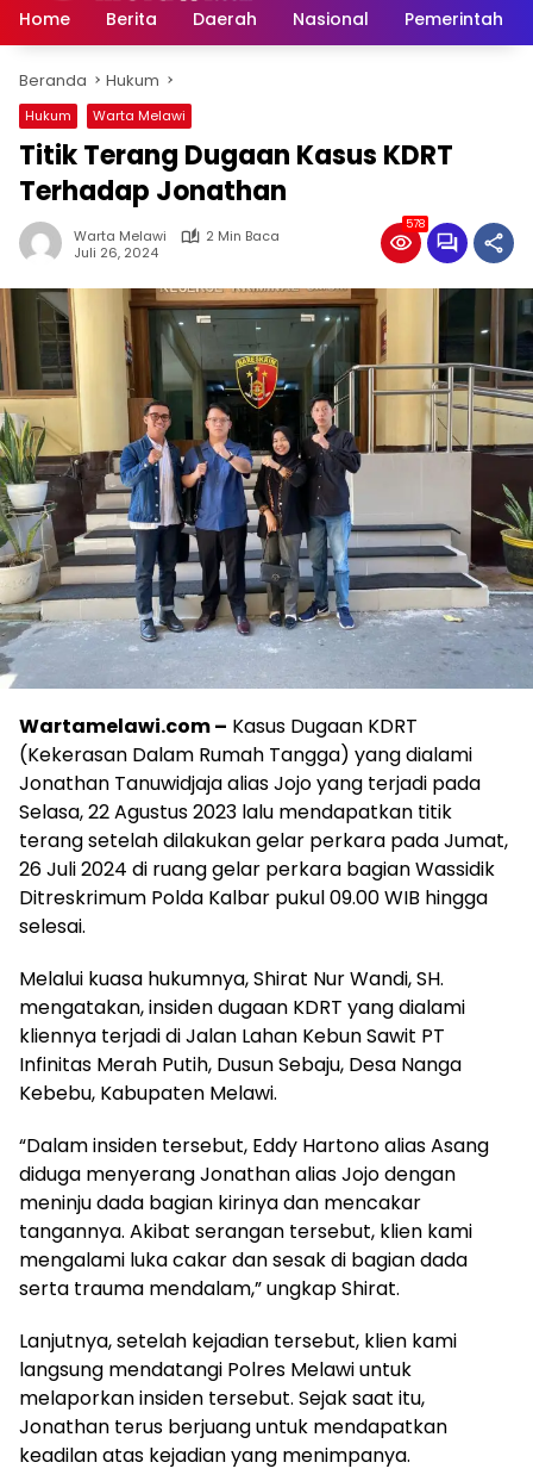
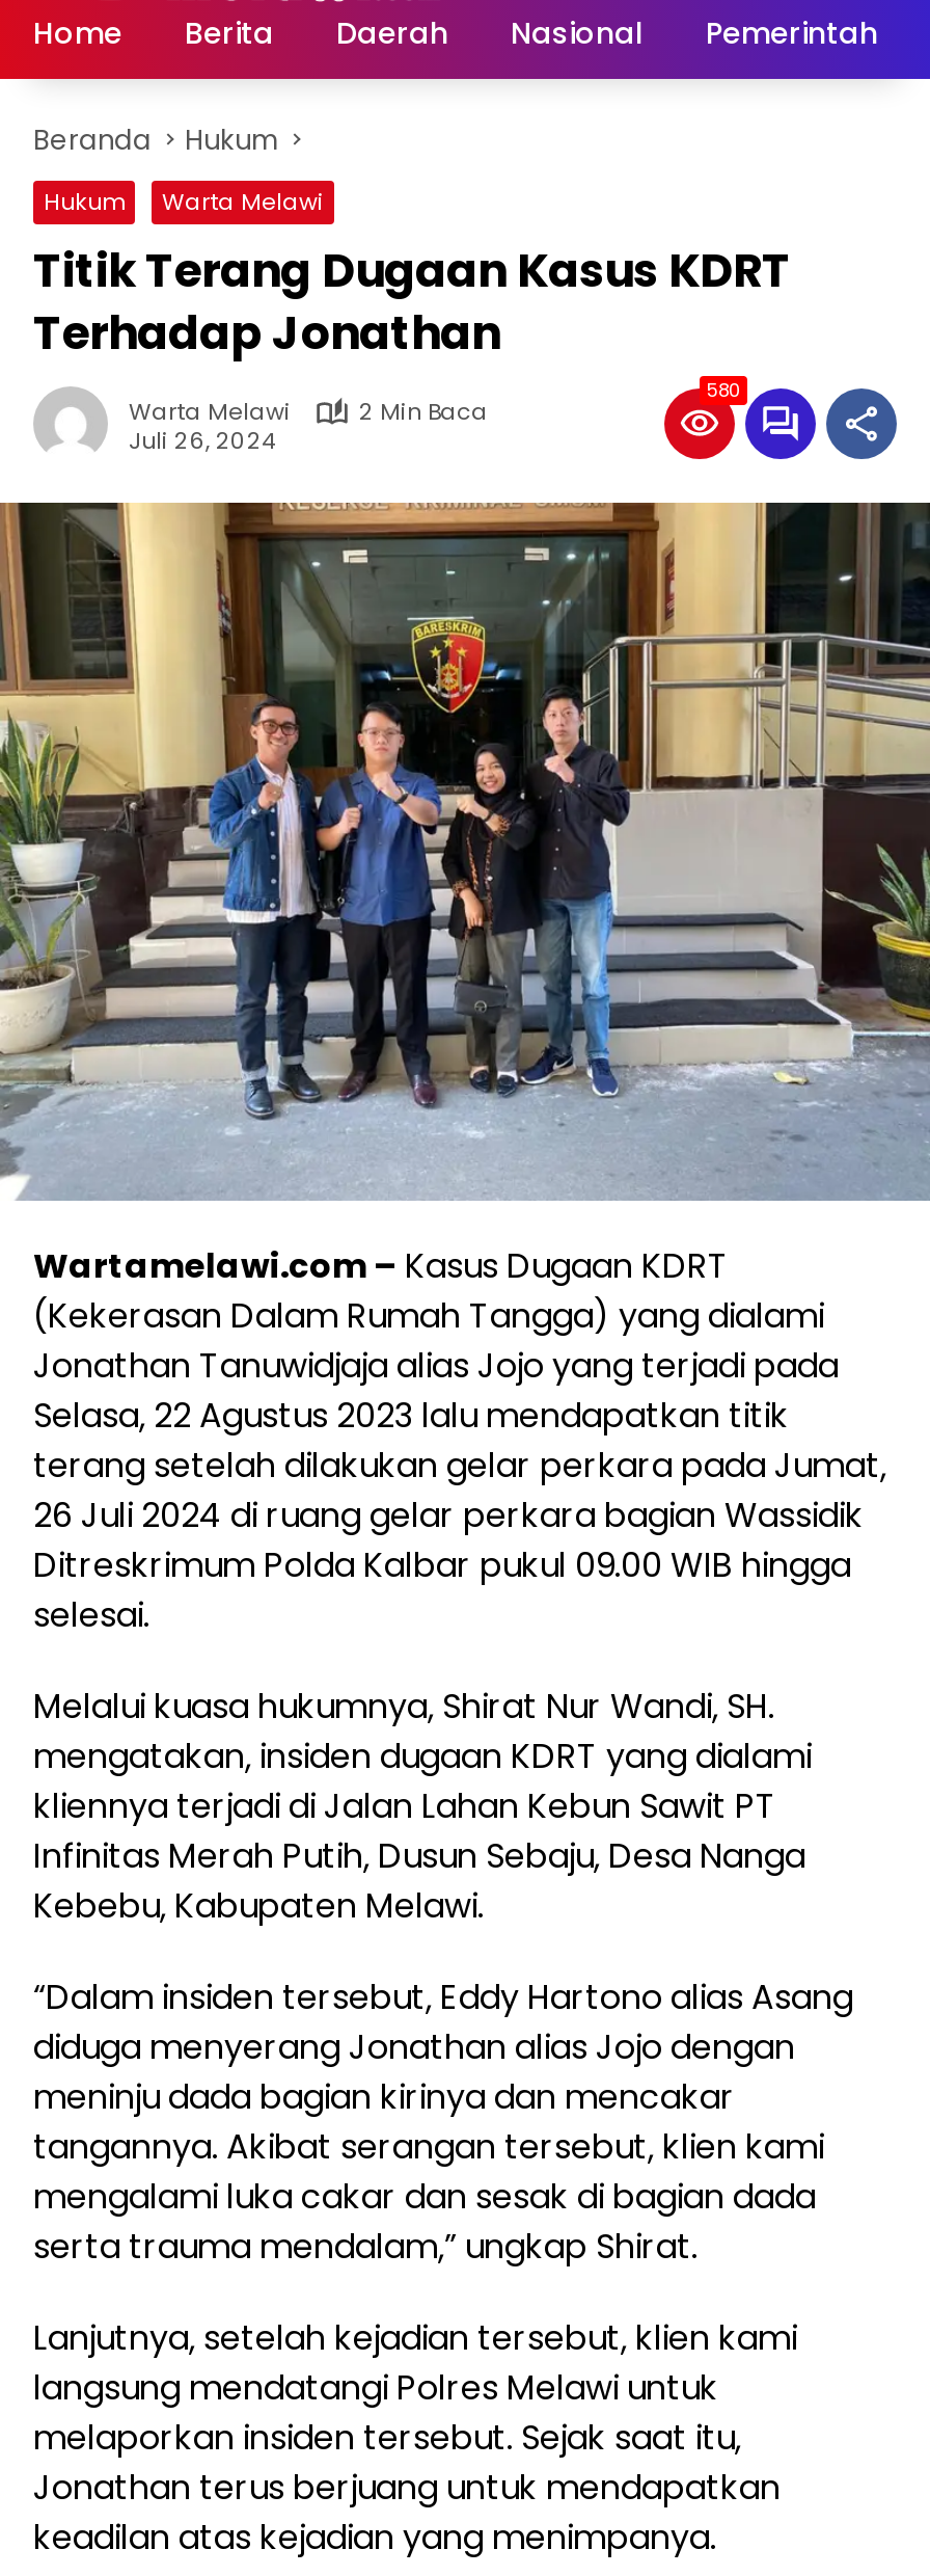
- 578
+ 580
